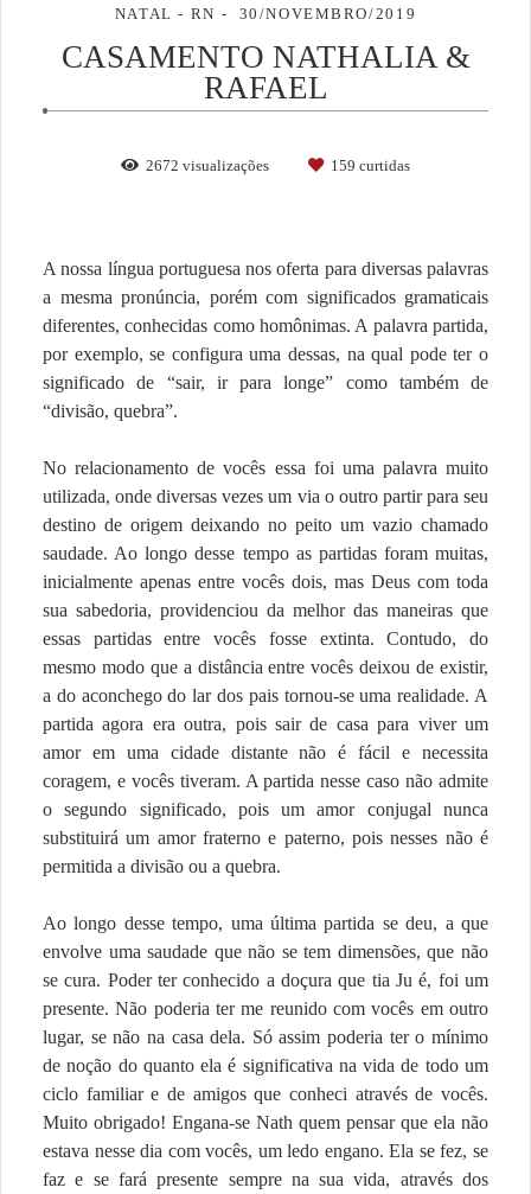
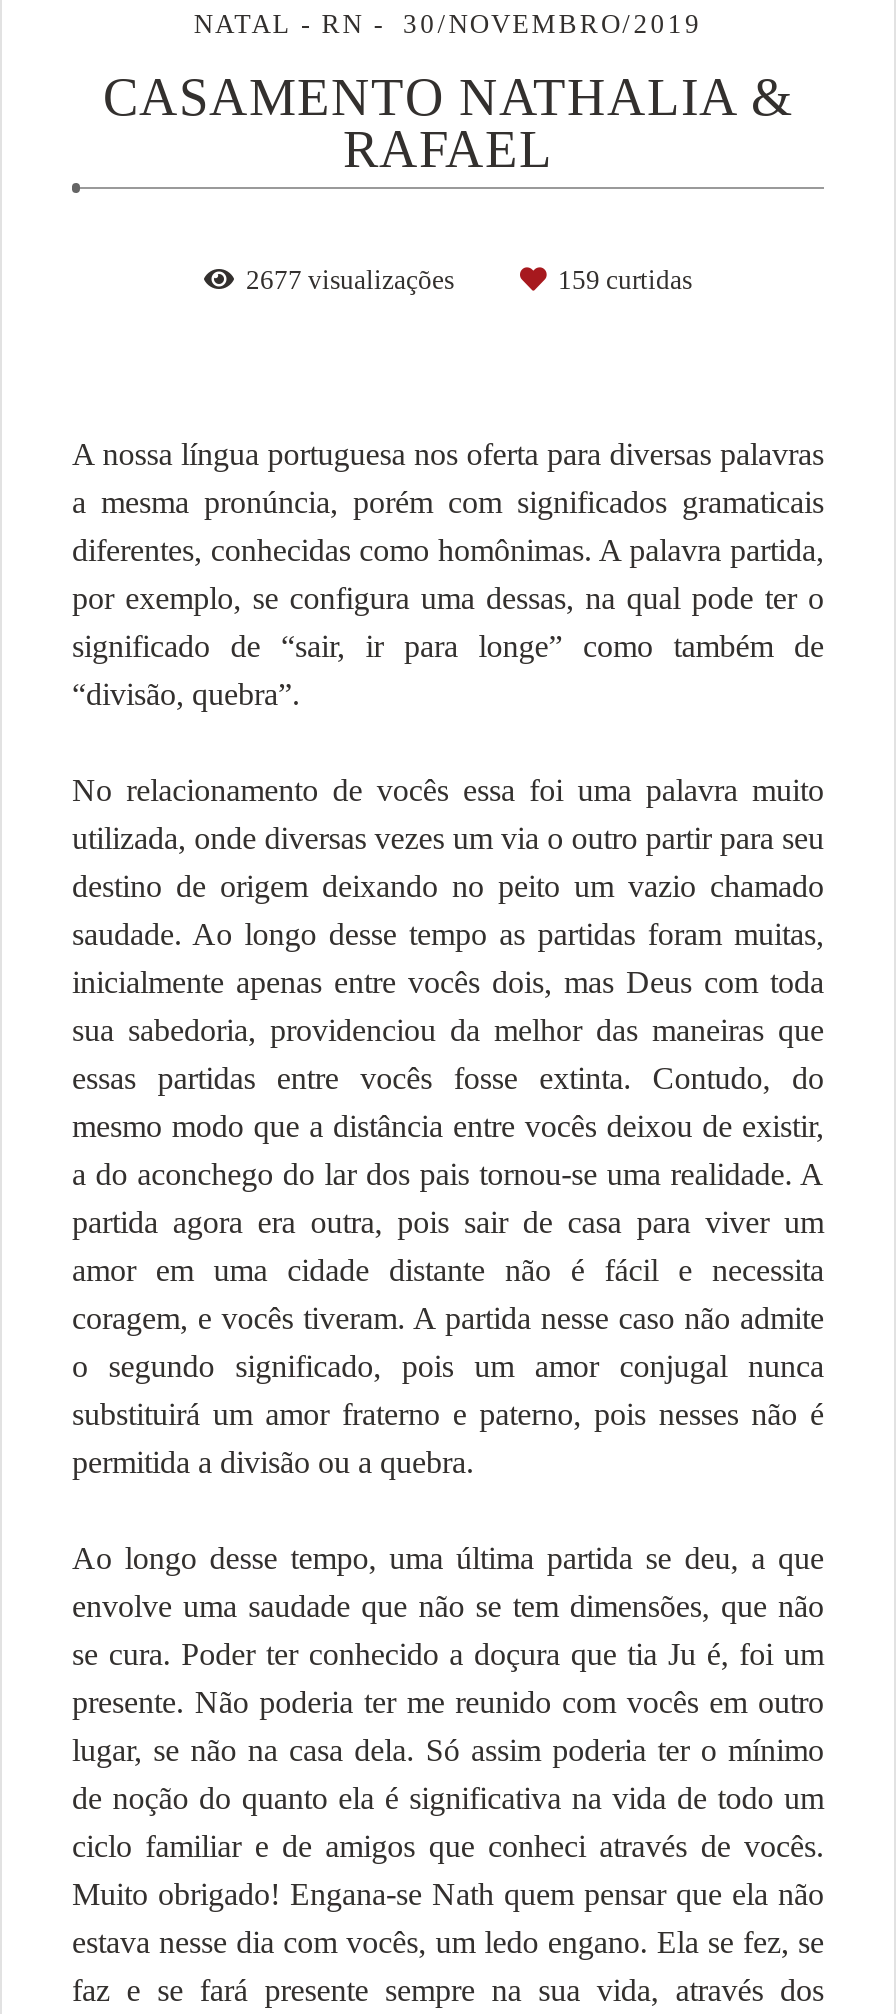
- 2672 visualizações
+ 2677 visualizações
